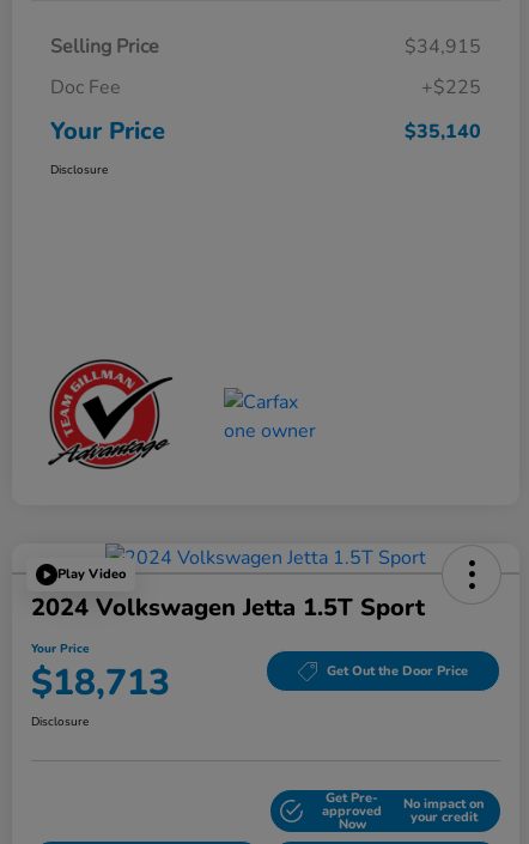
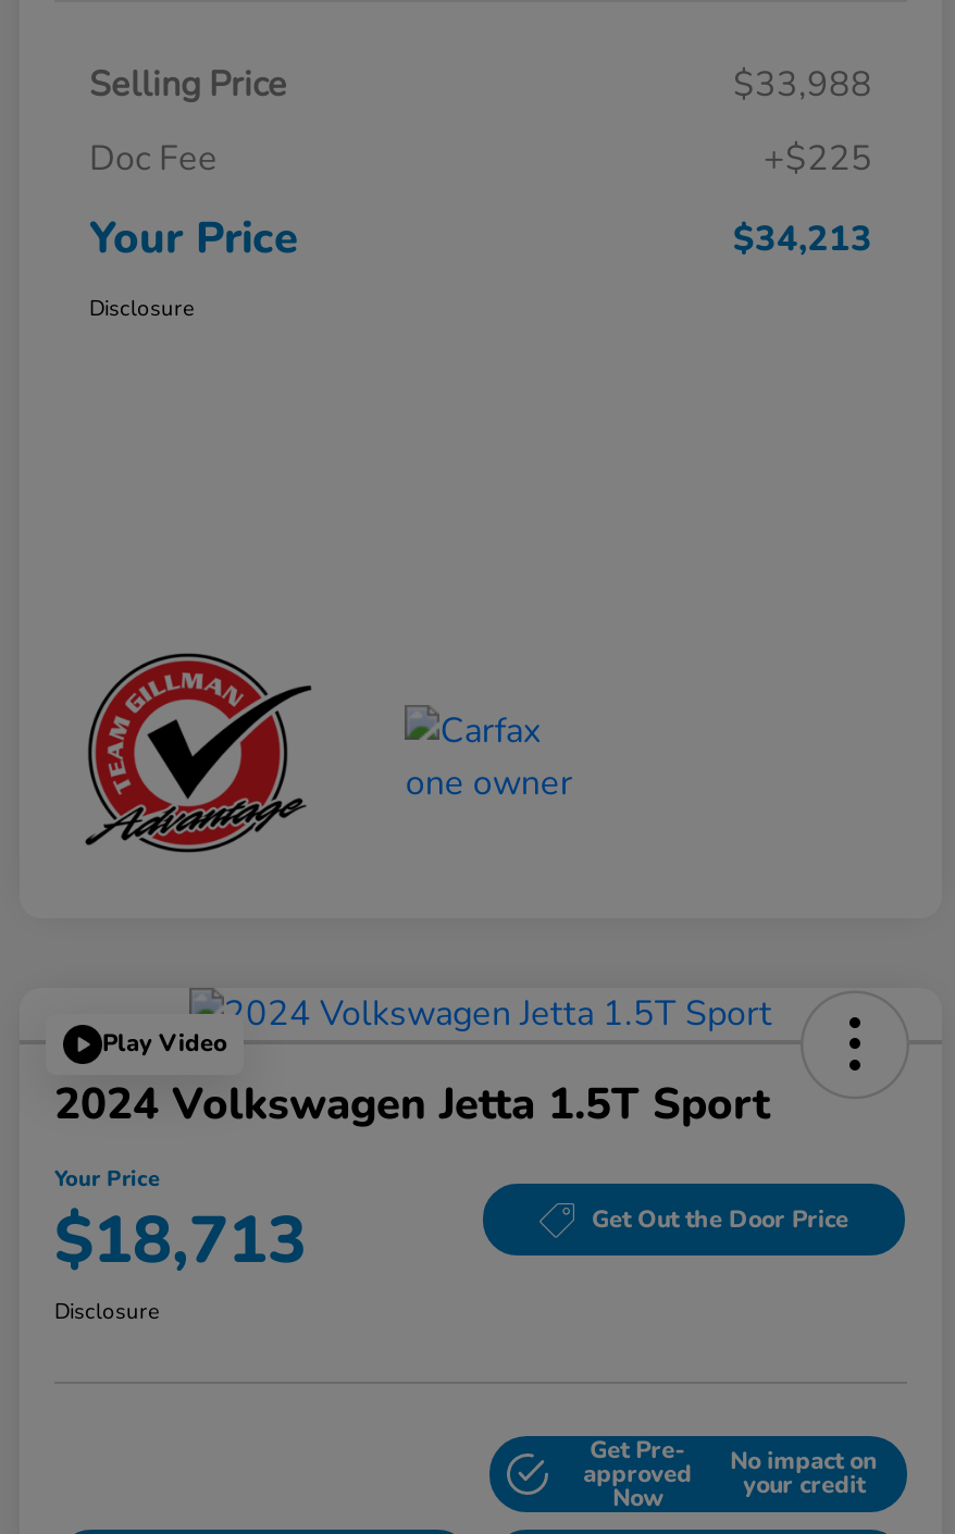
- $34,915
+ $33,988

- $35,140
+ $34,213
